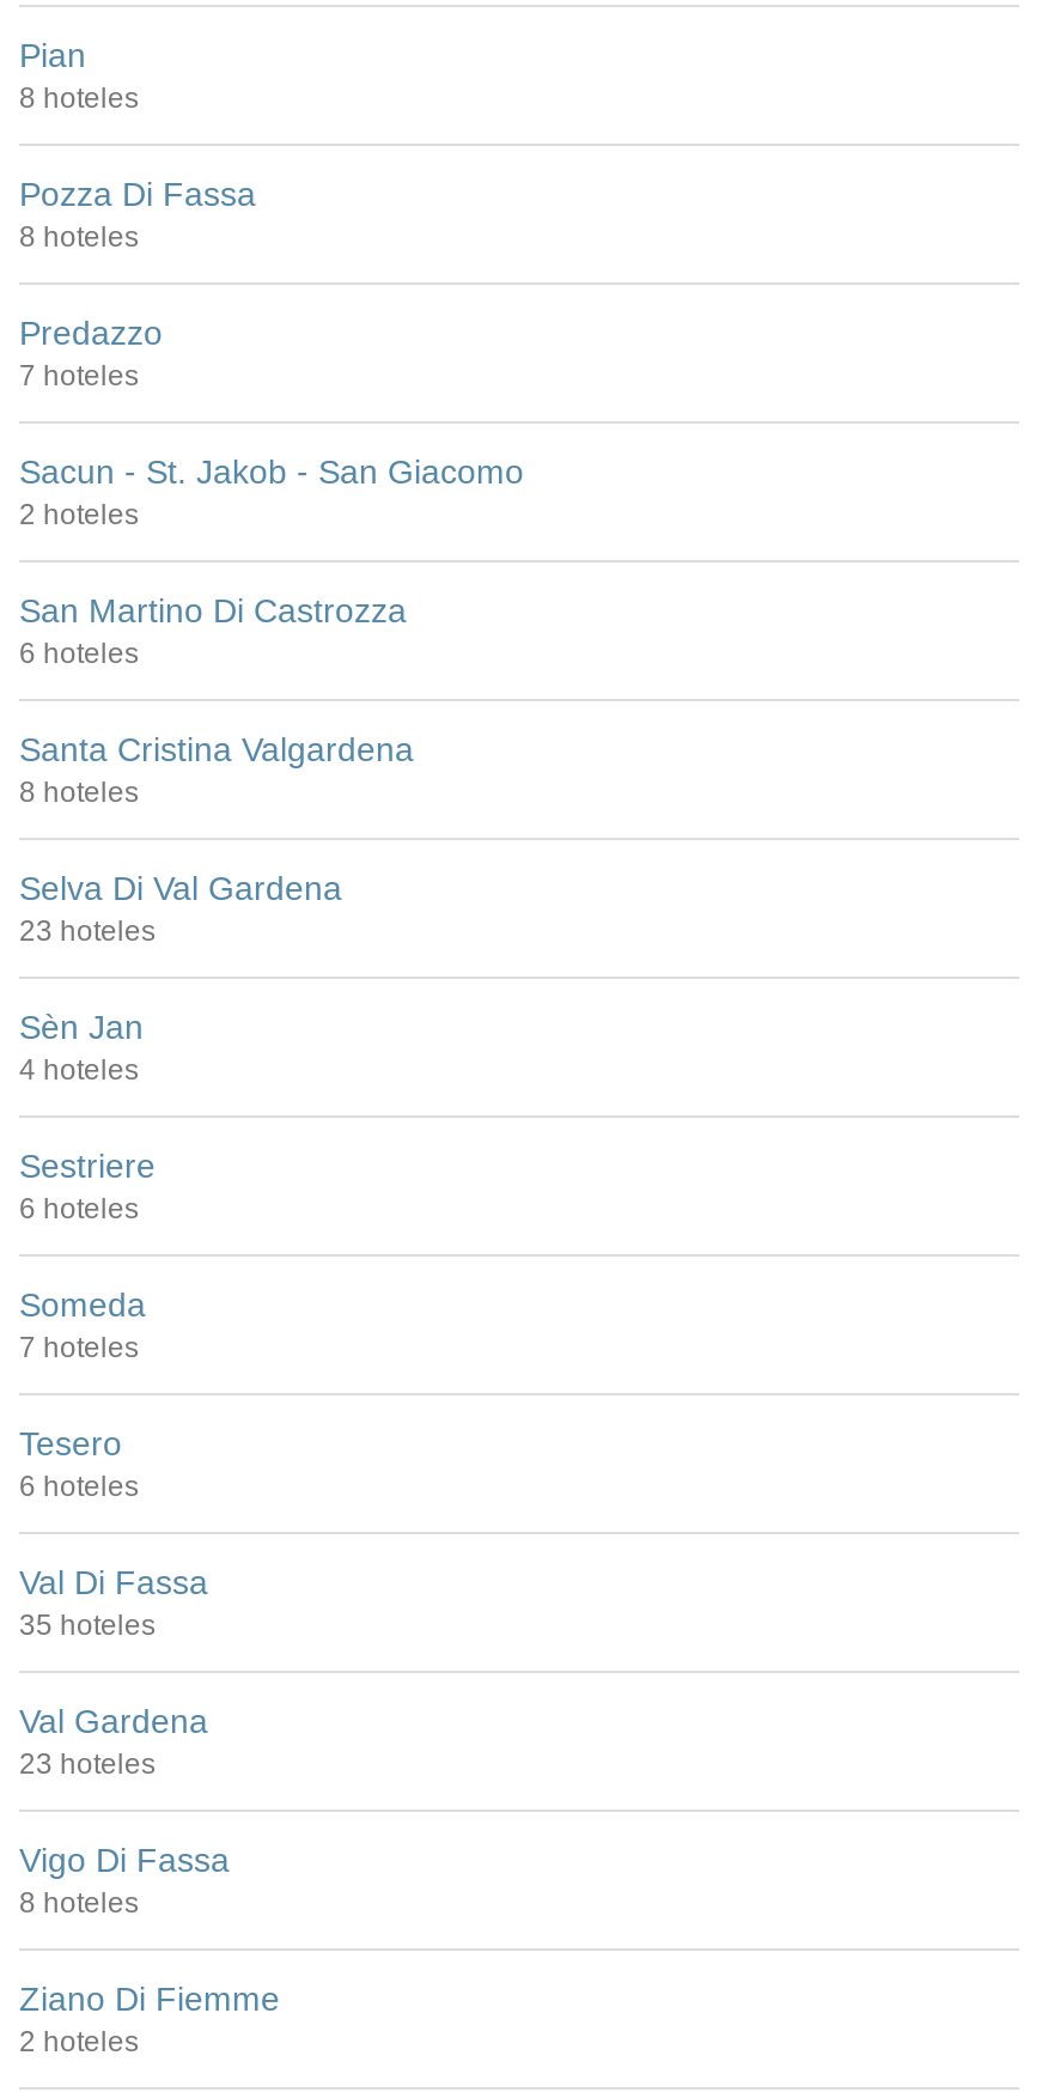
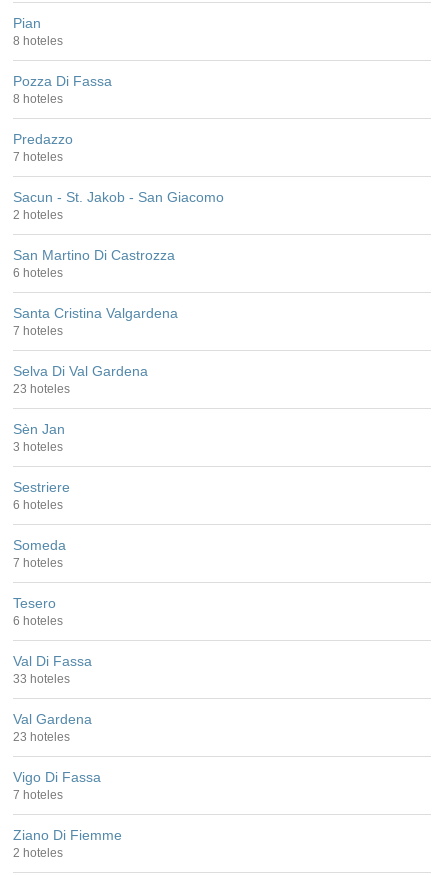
- 8 hoteles
+ 7 hoteles

- 4 hoteles
+ 3 hoteles

- 35 hoteles
+ 33 hoteles

- 8 hoteles
+ 7 hoteles
